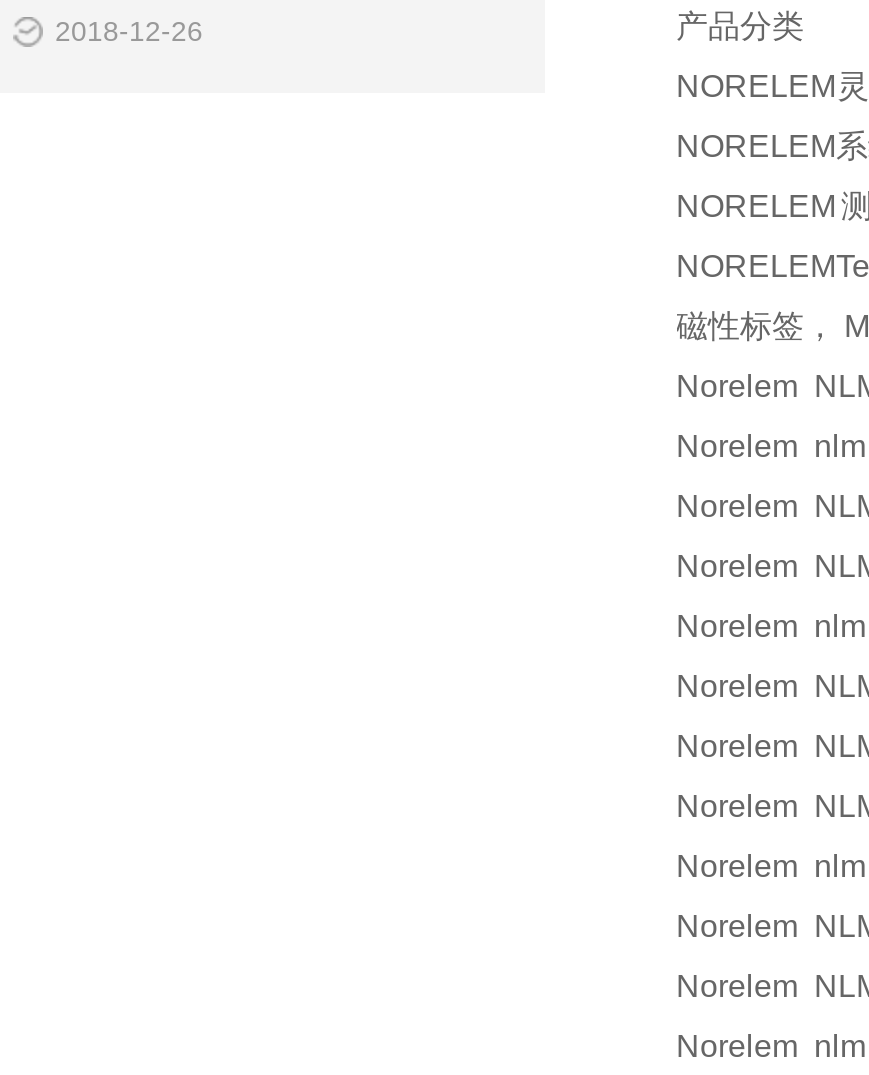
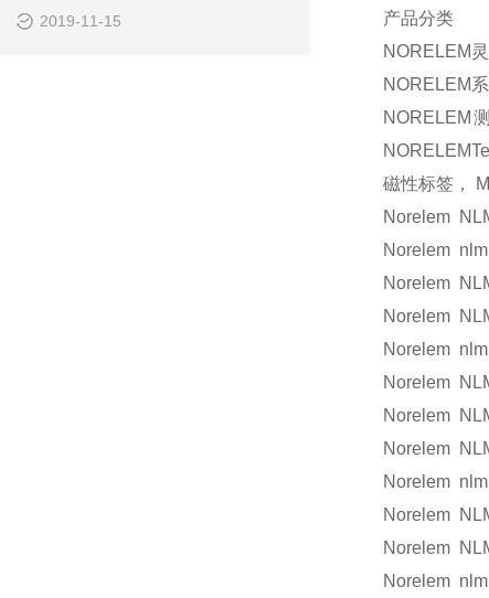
- 2018-12-26
+ 2019-11-15
